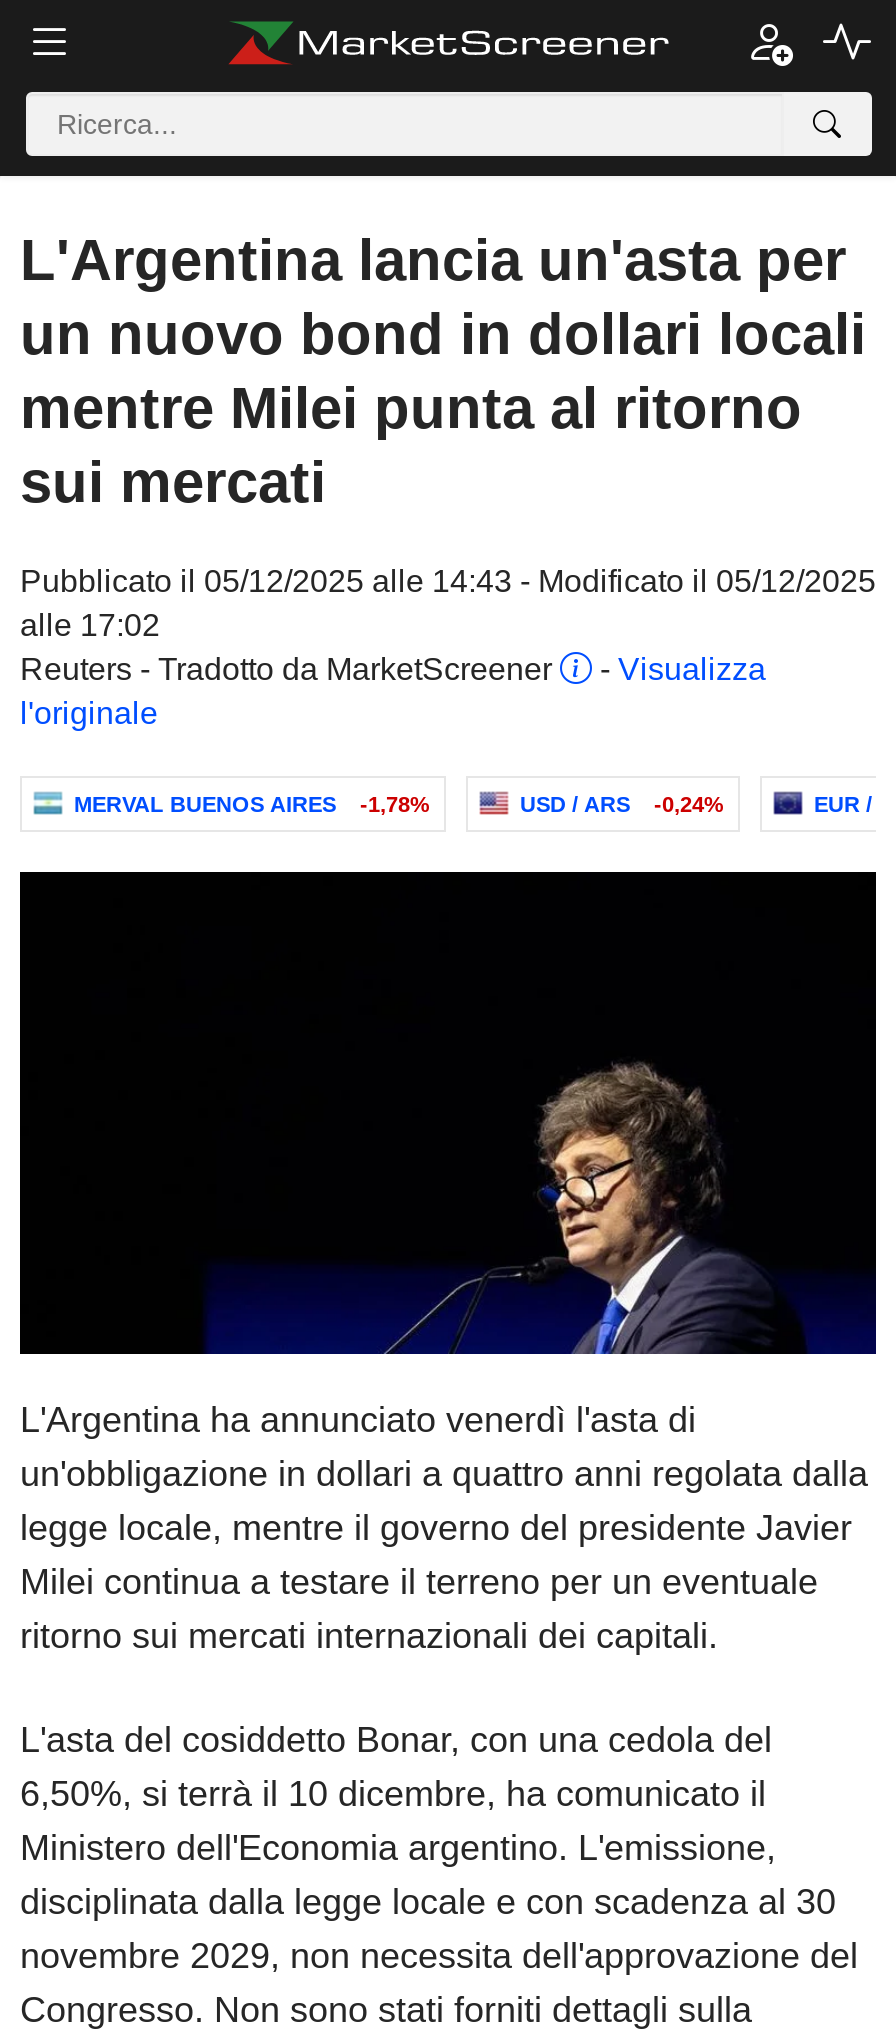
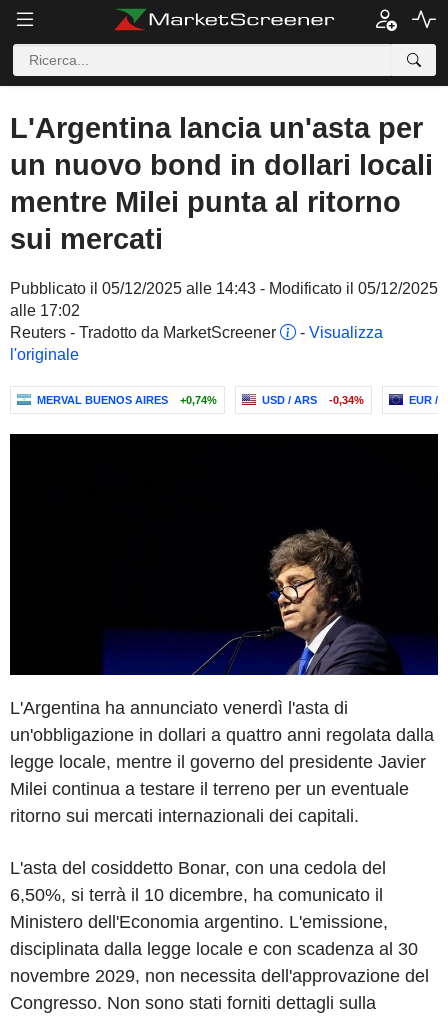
- MERVAL BUENOS AIRES -1,78%
+ MERVAL BUENOS AIRES +0,74%

- USD / ARS -0,24%
+ USD / ARS -0,34%
